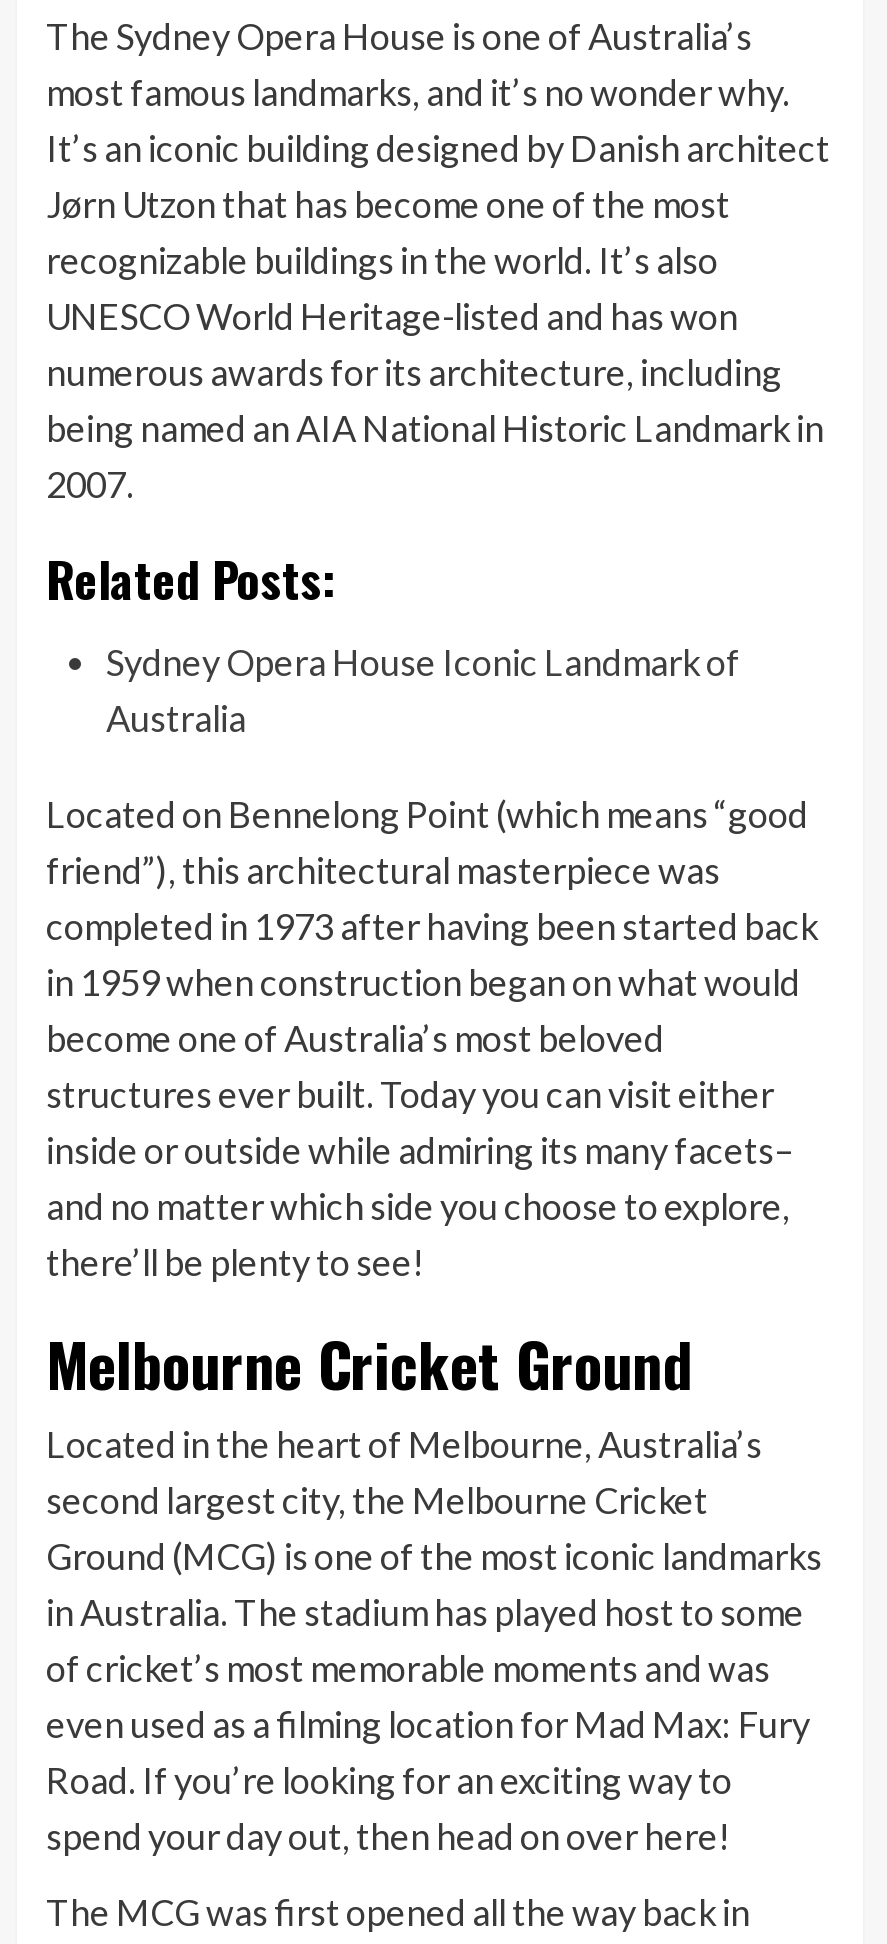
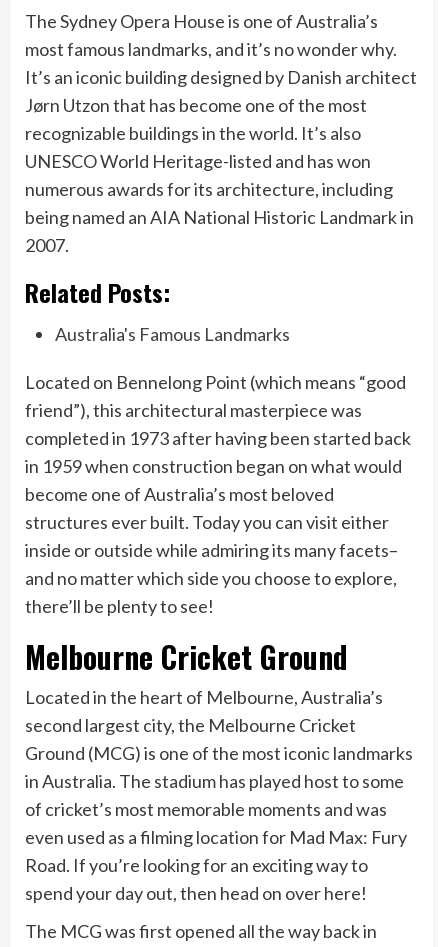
- Sydney Opera House Iconic Landmark of
- Australia
+ Australia's Famous Landmarks
